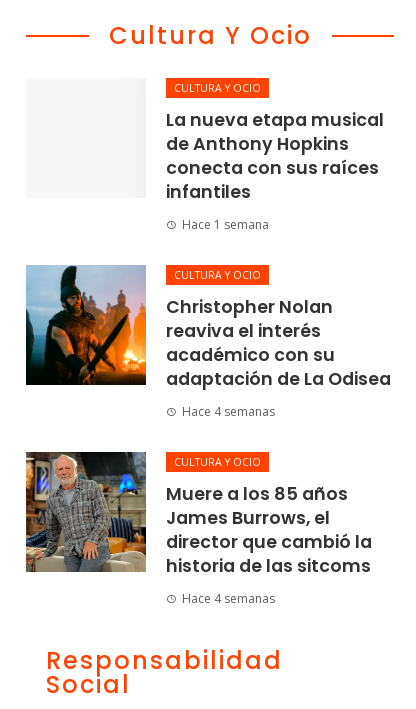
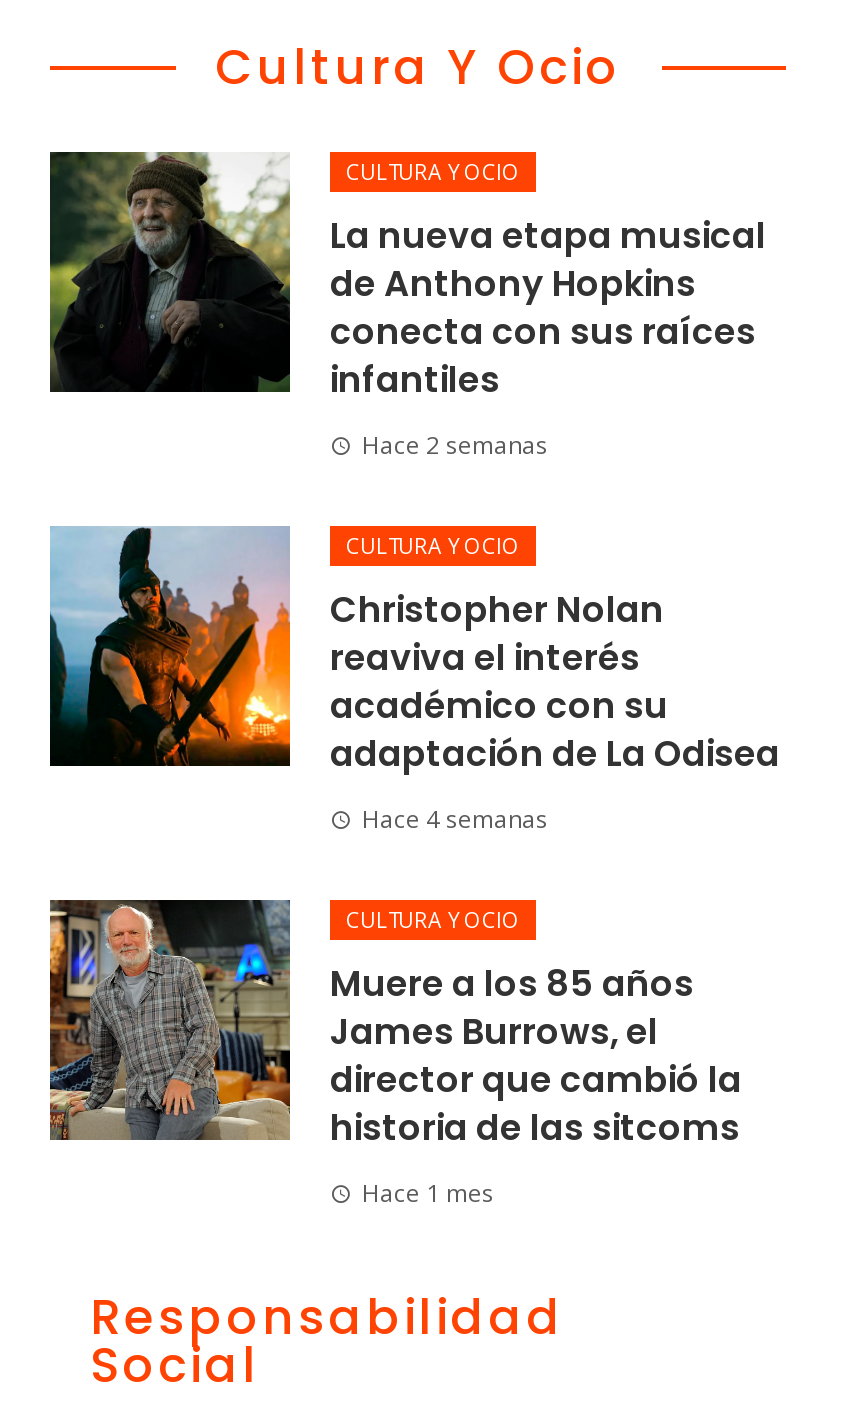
+ [image]

- Hace 1 semana
+ Hace 2 semanas

- Hace 4 semanas
+ Hace 1 mes
